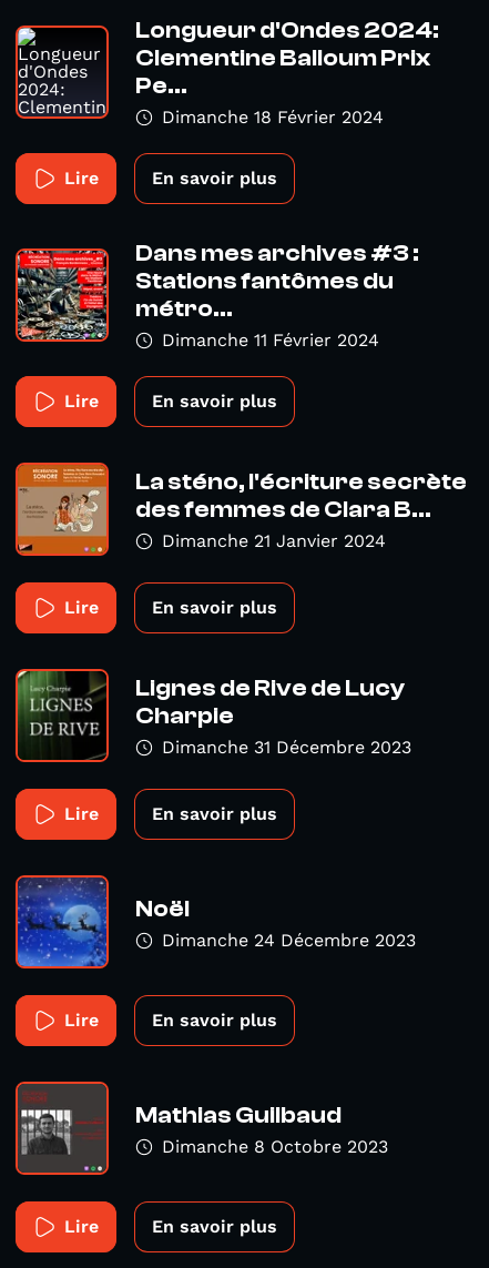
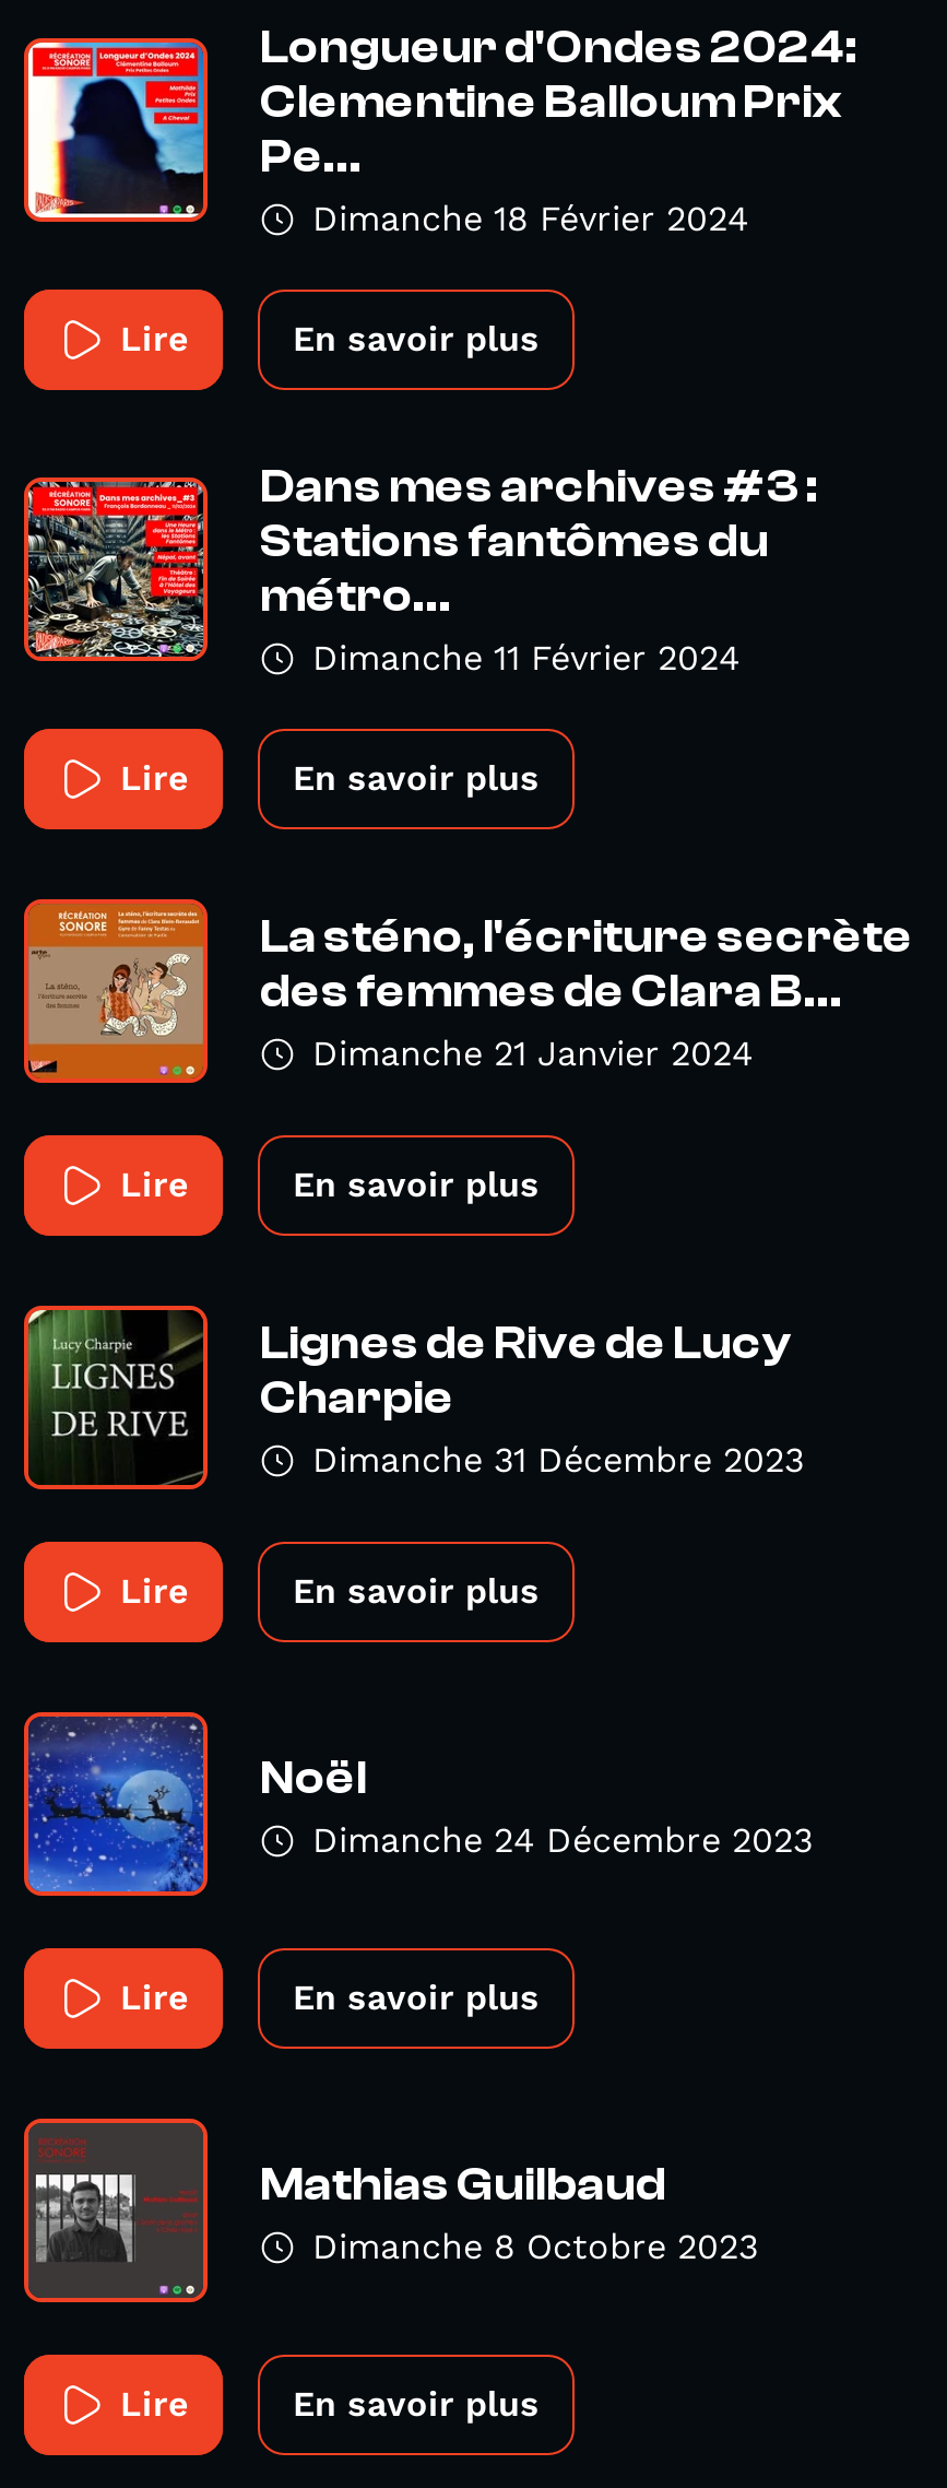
- [image]
+ [image]
